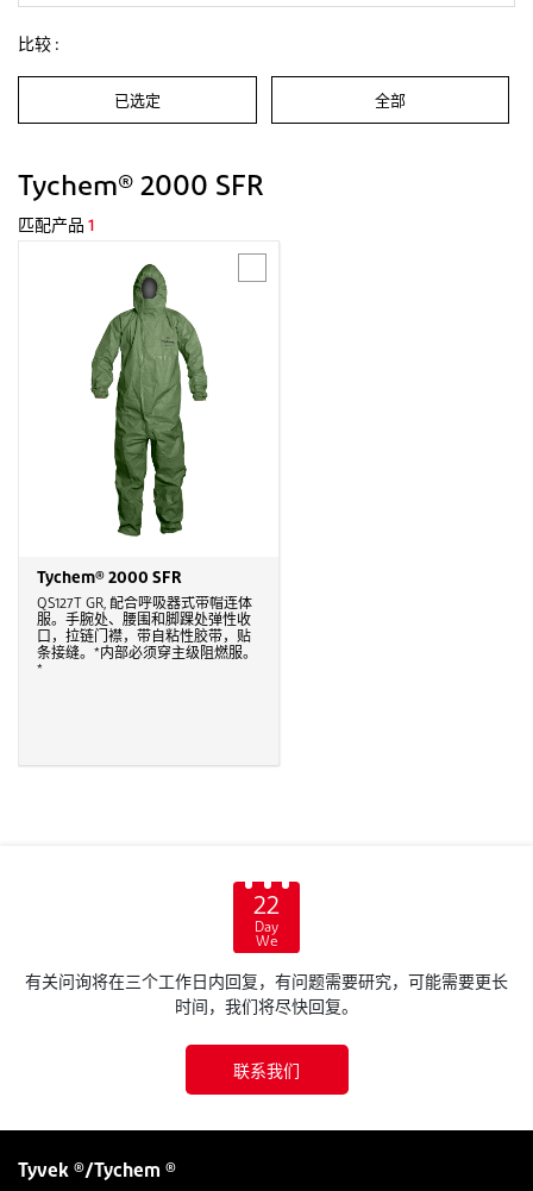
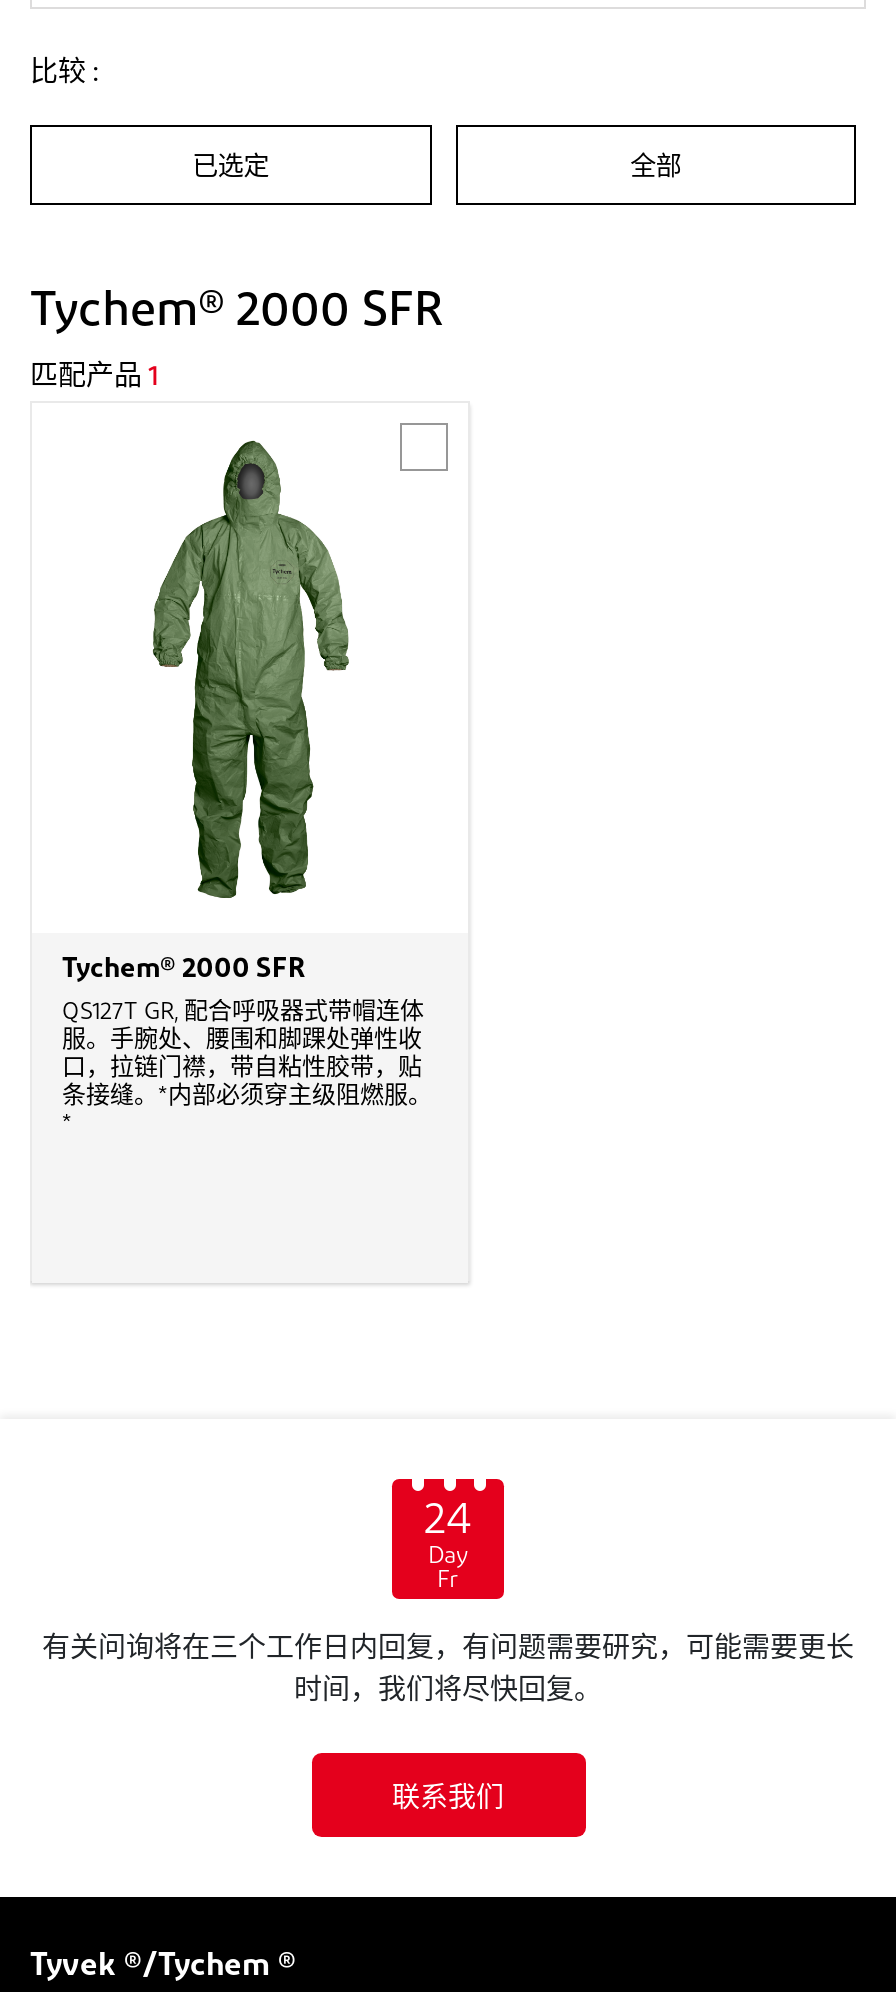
- 22
+ 24

- We
+ Fr
